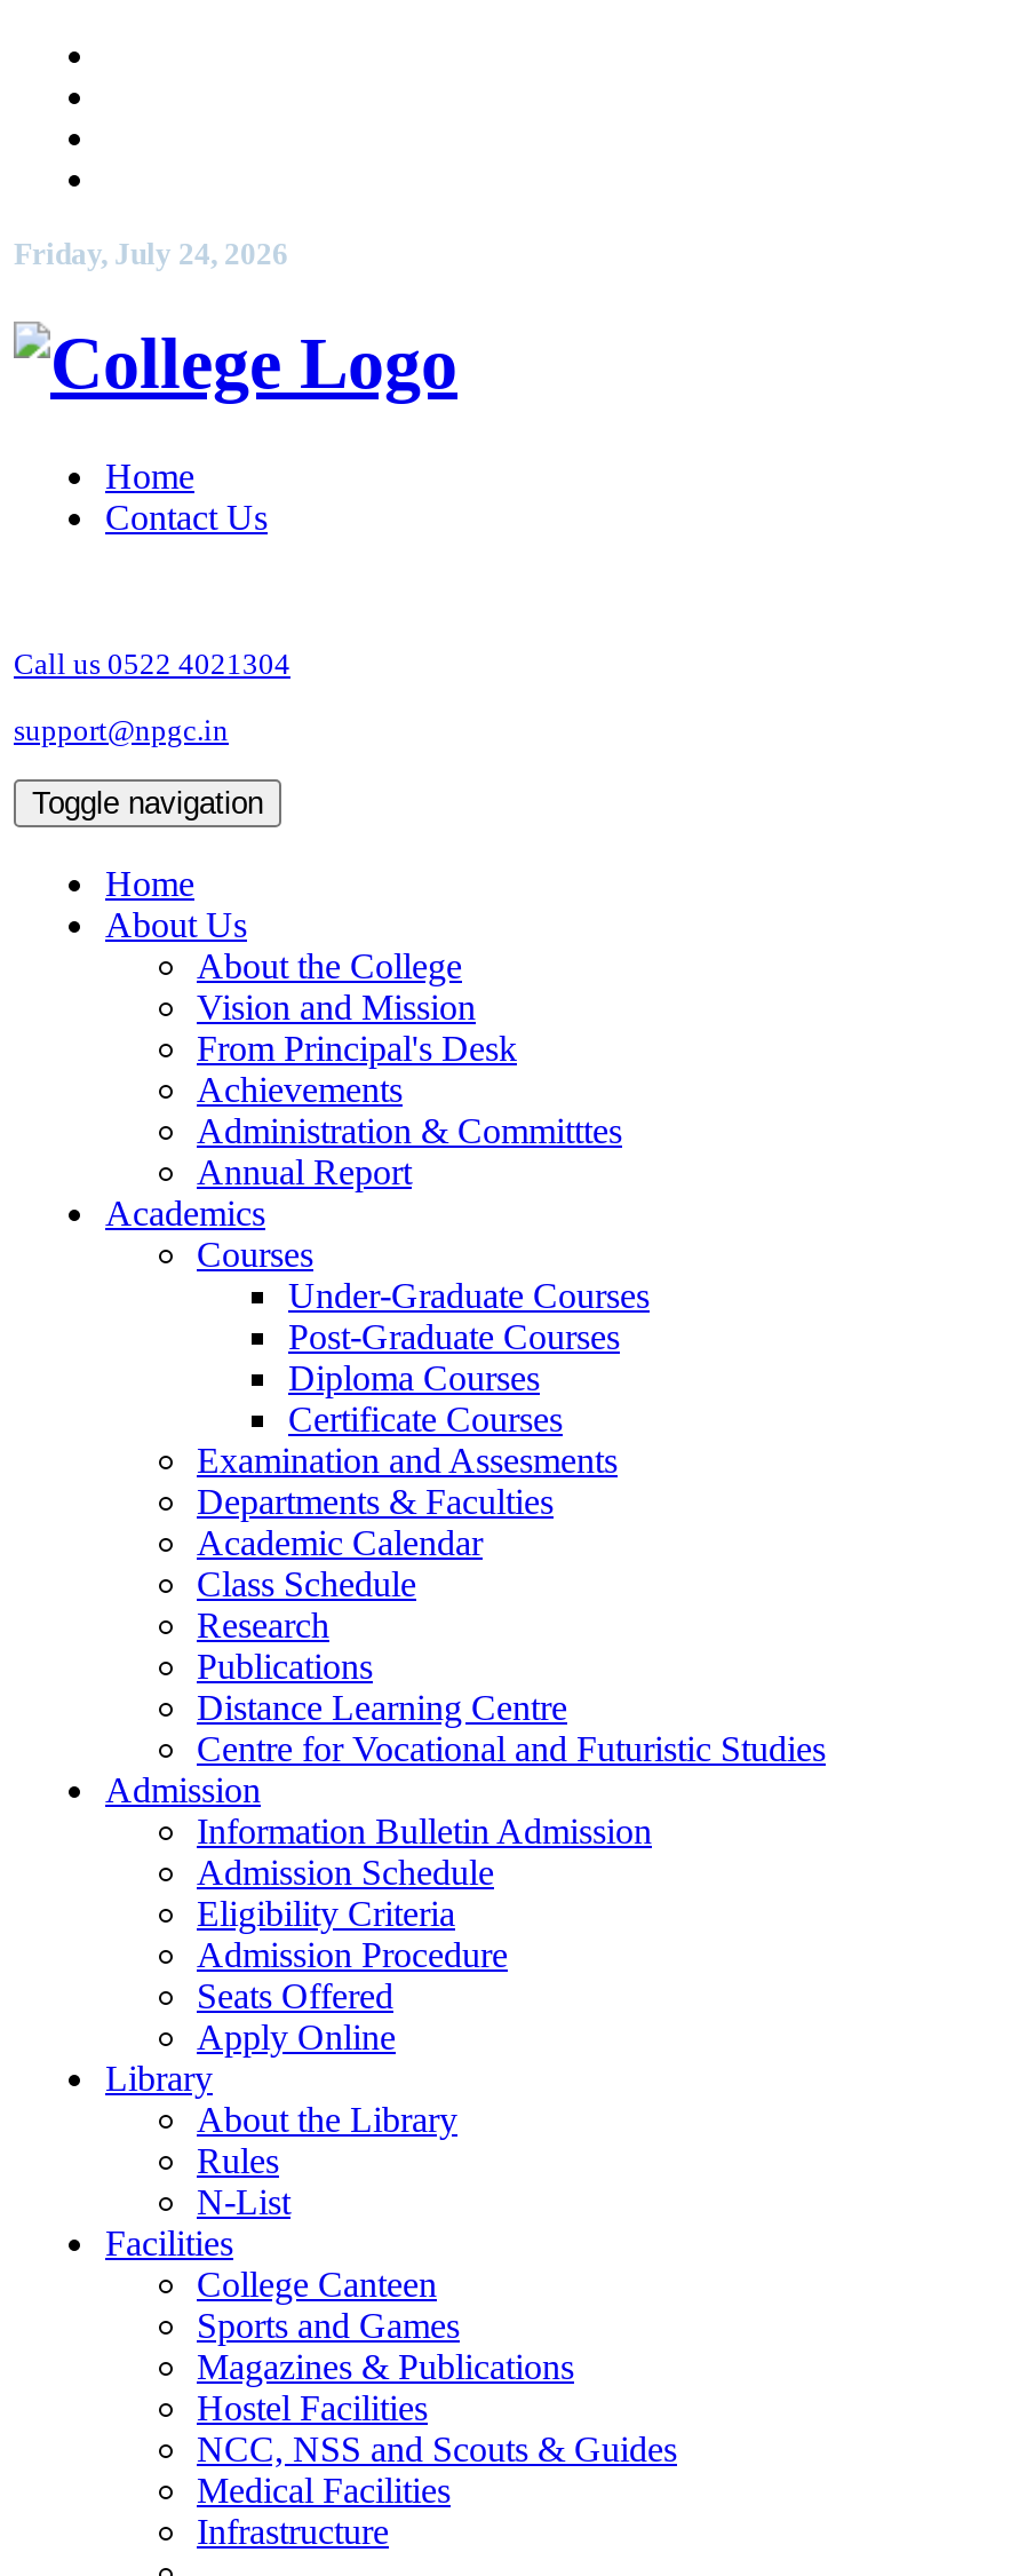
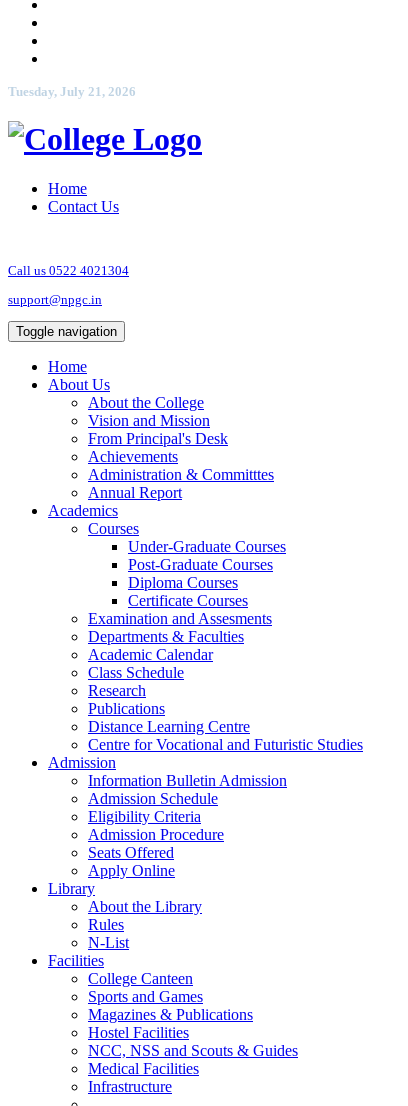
- Friday, July 24, 2026
+ Tuesday, July 21, 2026
